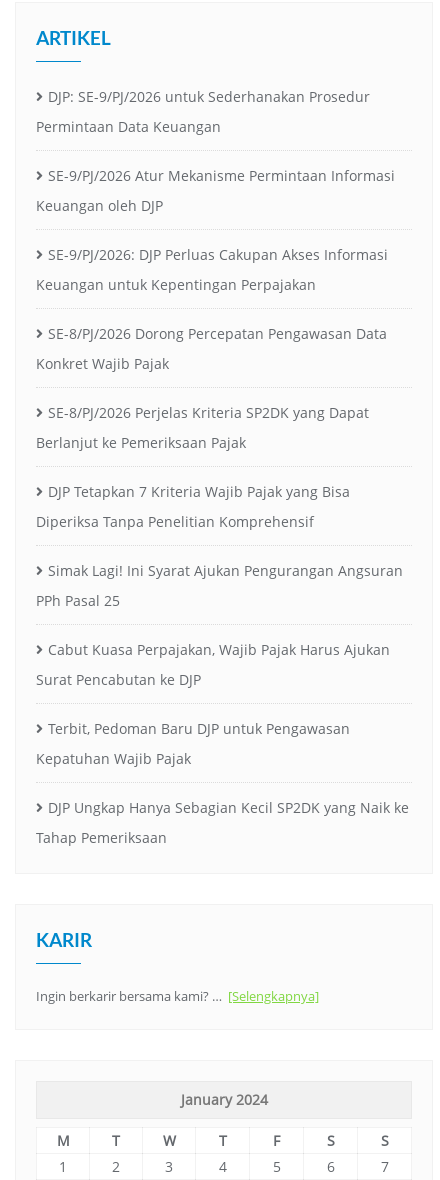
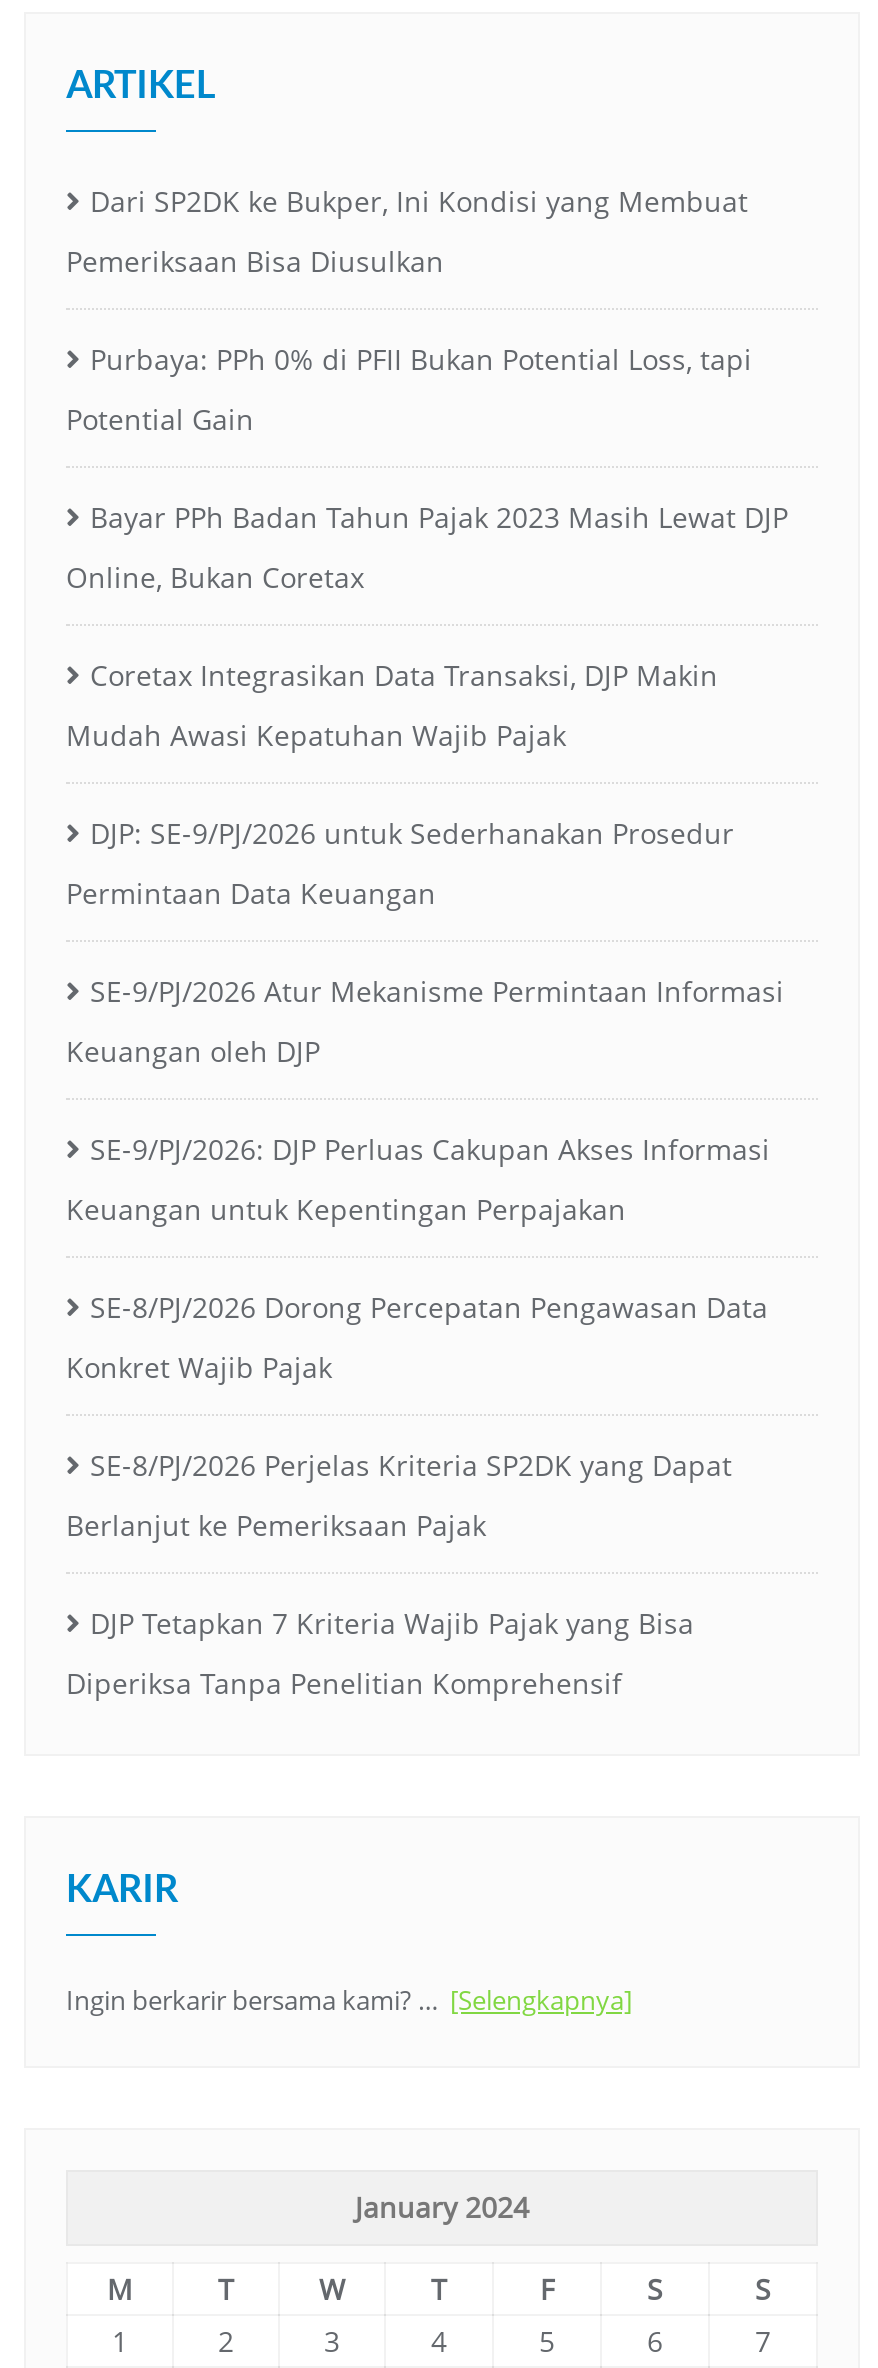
+ Dari SP2DK ke Bukper, Ini Kondisi yang Membuat
+ Pemeriksaan Bisa Diusulkan
+ Purbaya: PPh 0% di PFII Bukan Potential Loss, tapi
+ Potential Gain
+ Bayar PPh Badan Tahun Pajak 2023 Masih Lewat DJP
+ Online, Bukan Coretax
+ Coretax Integrasikan Data Transaksi, DJP Makin
+ Mudah Awasi Kepatuhan Wajib Pajak

moved down: DJP: SE-9/PJ/2026 untuk Sederhanakan Prosedur | Permintaan Data Keuangan | SE-9/PJ/2026 Atur Mekanisme Permintaan Informasi | ... | DJP Tetapkan 7 Kriteria Wajib Pajak yang Bisa | Diperiksa Tanpa Penelitian Komprehensif

- Simak Lagi! Ini Syarat Ajukan Pengurangan Angsuran
- PPh Pasal 25
- Cabut Kuasa Perpajakan, Wajib Pajak Harus Ajukan
- Surat Pencabutan ke DJP
- Terbit, Pedoman Baru DJP untuk Pengawasan
- Kepatuhan Wajib Pajak
- DJP Ungkap Hanya Sebagian Kecil SP2DK yang Naik ke
- Tahap Pemeriksaan
